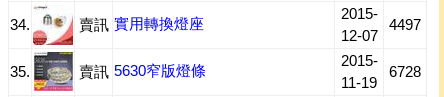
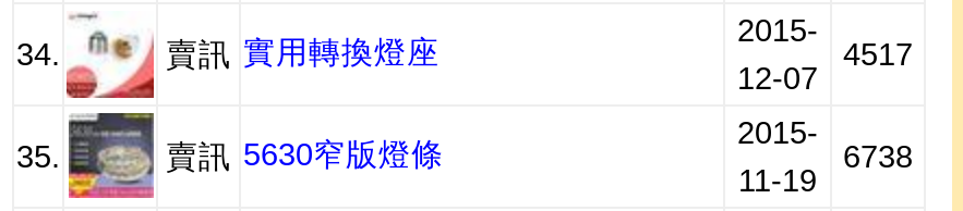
- 4497
+ 4517

- 6728
+ 6738
